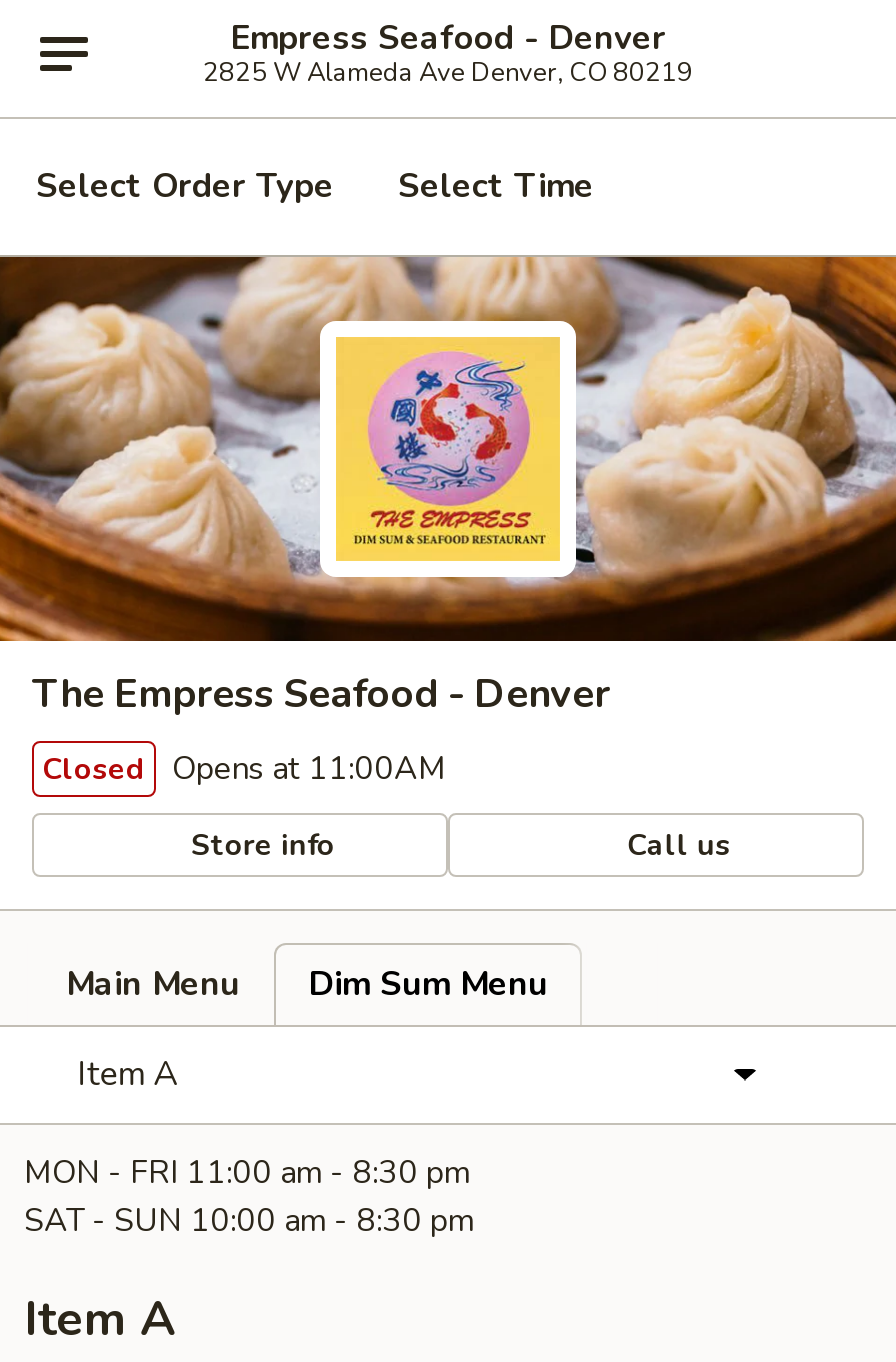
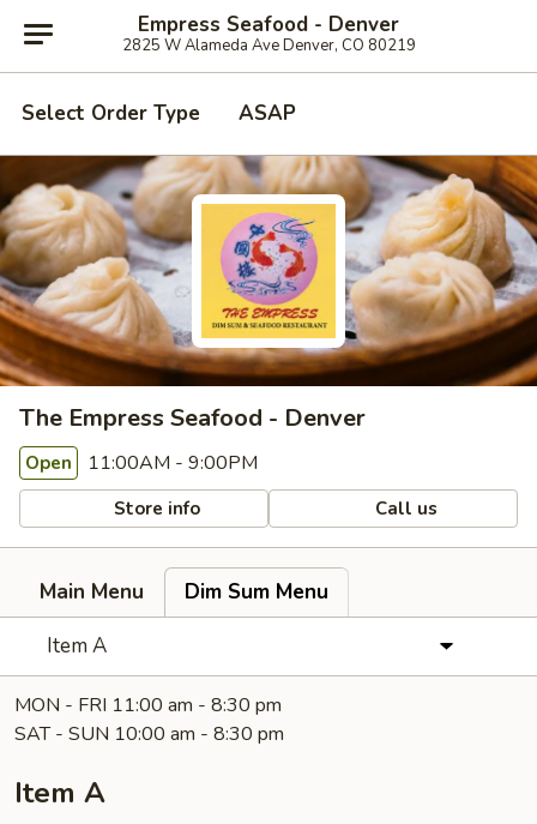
- Select Time
+ ASAP

- Closed Opens at 11:00AM
+ Open 11:00AM - 9:00PM
